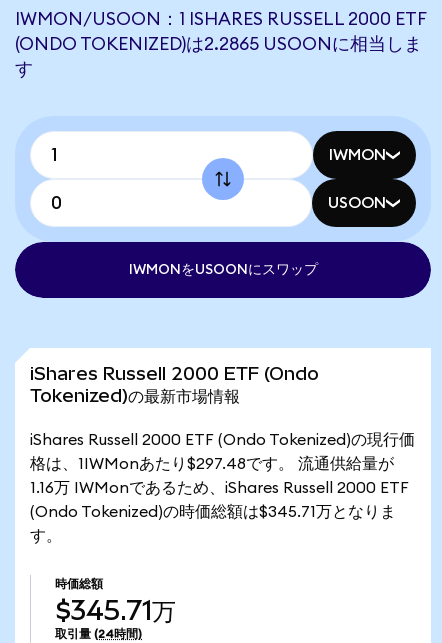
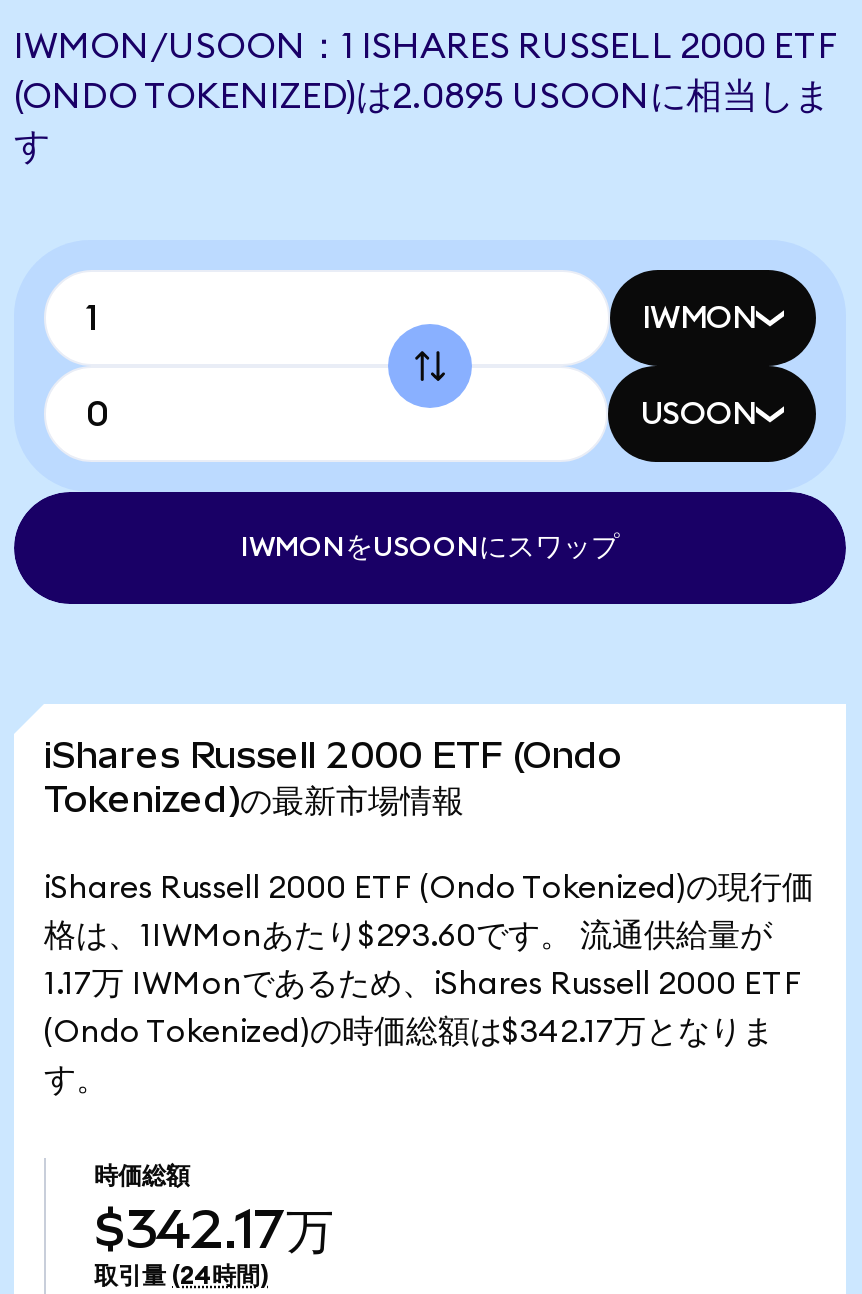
- (ONDO TOKENIZED)は2.2865 USOONに相当しま
+ (ONDO TOKENIZED)は2.0895 USOONに相当しま

- 格は、1IWMonあたり$297.48です。 流通供給量が
+ 格は、1IWMonあたり$293.60です。 流通供給量が

- 1.16万 IWMonであるため、iShares Russell 2000 ETF
+ 1.17万 IWMonであるため、iShares Russell 2000 ETF

- (Ondo Tokenized)の時価総額は$345.71万となりま
+ (Ondo Tokenized)の時価総額は$342.17万となりま

- $345.71万
+ $342.17万
